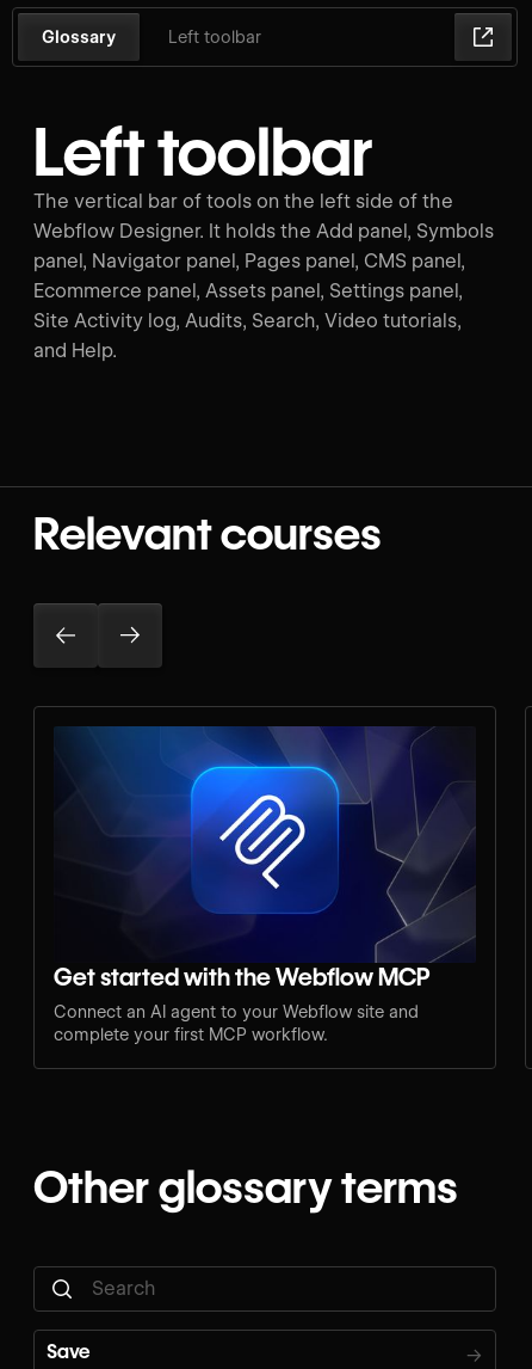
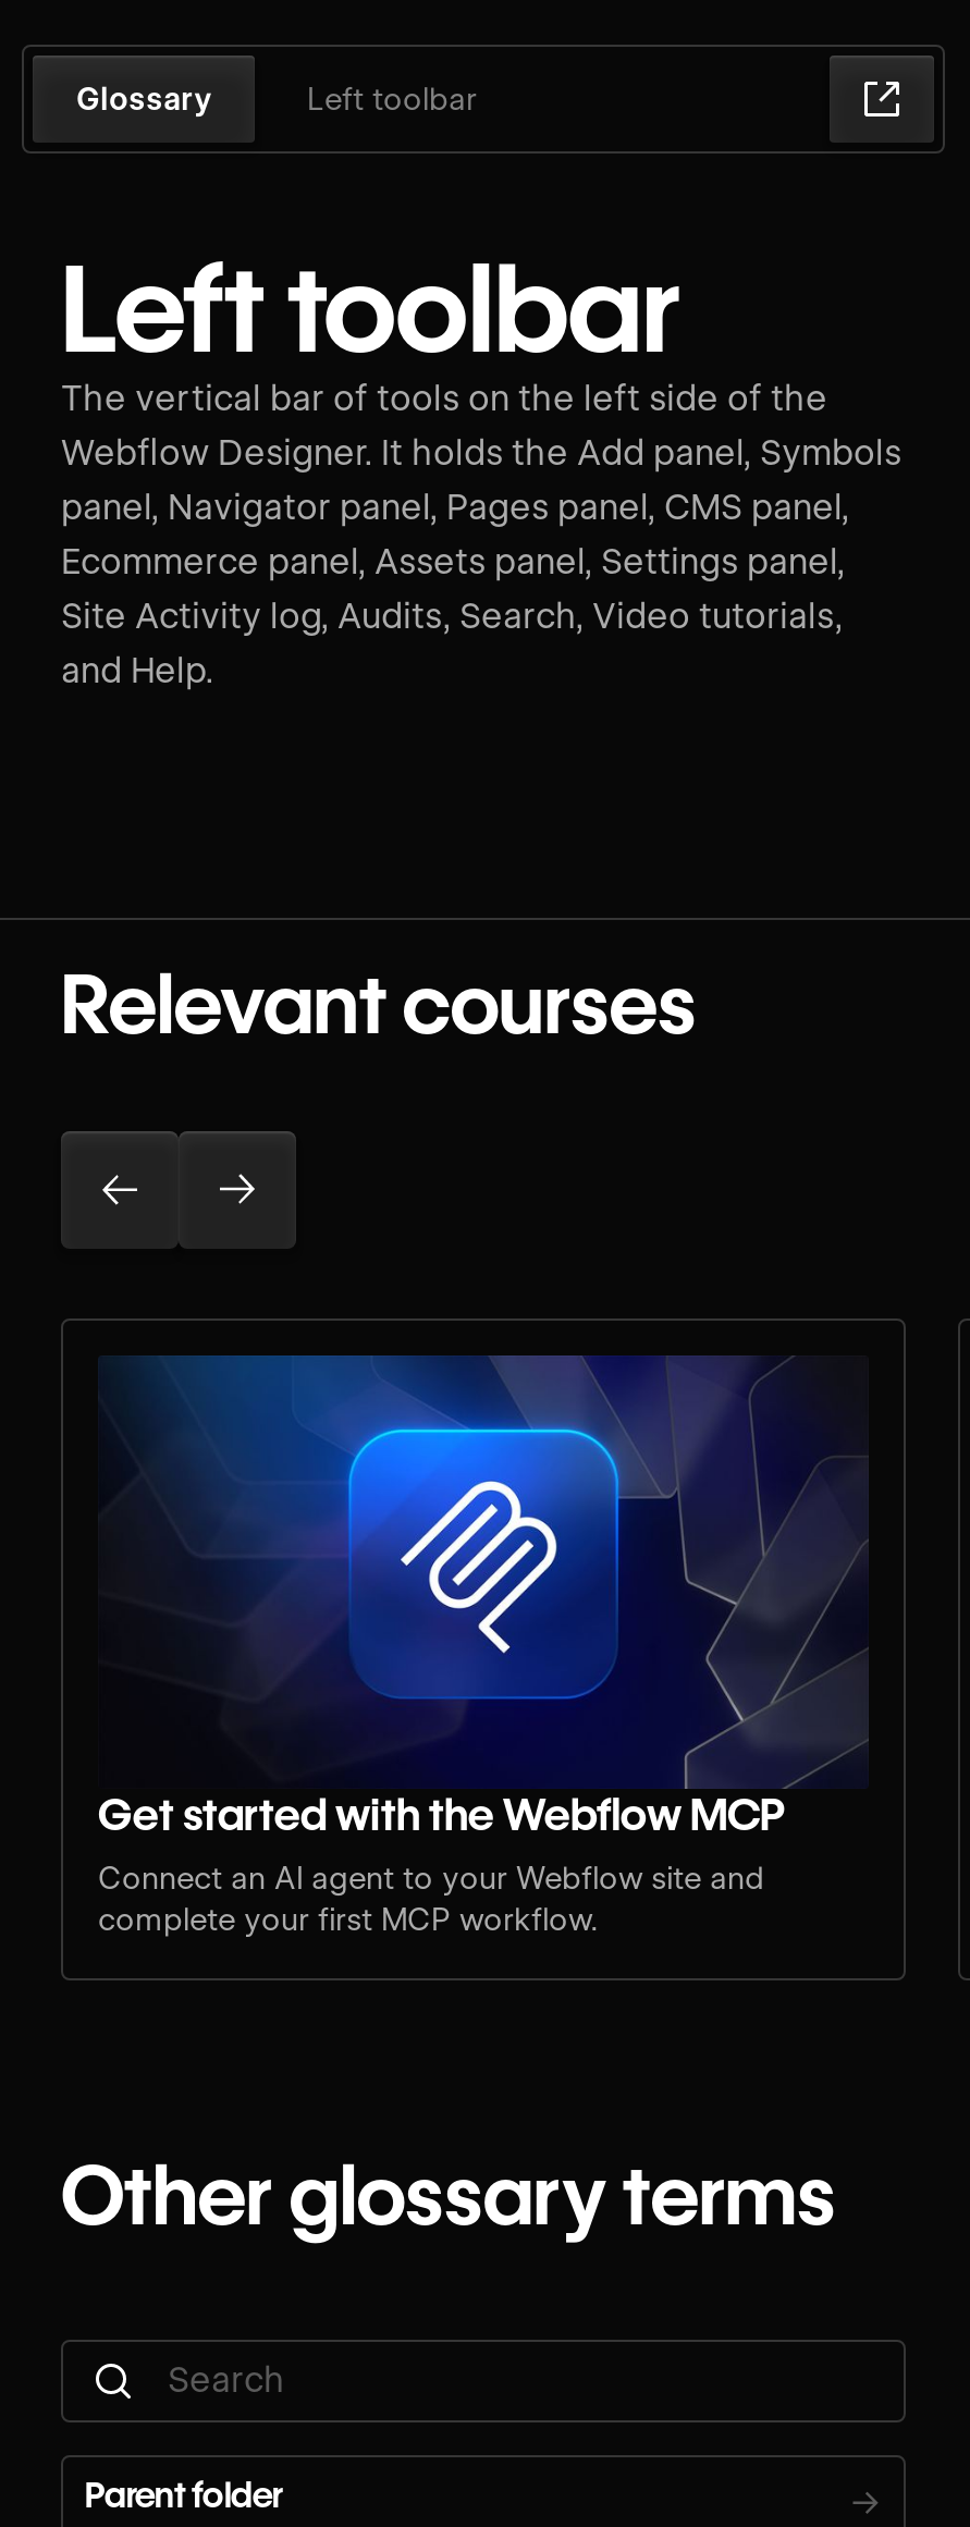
- Save
+ Parent folder
